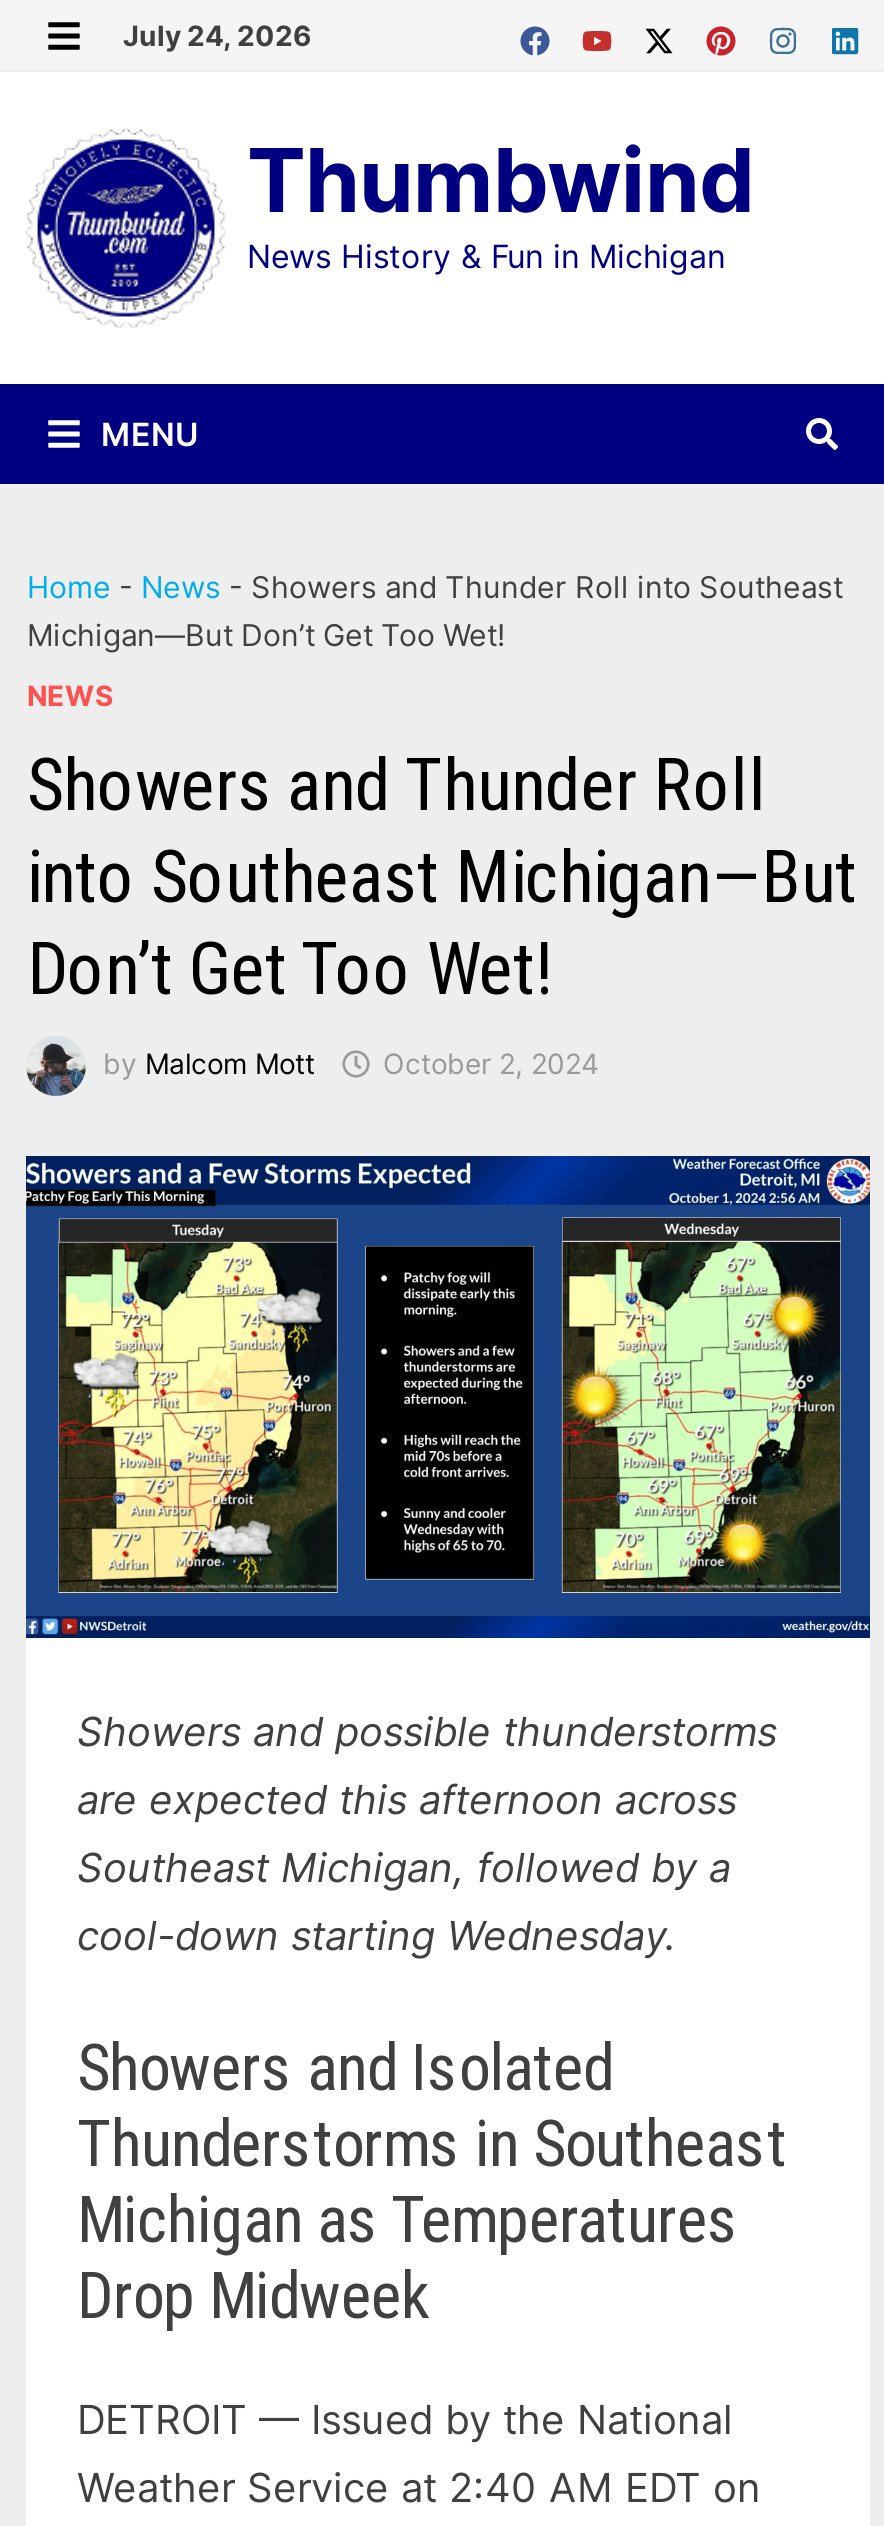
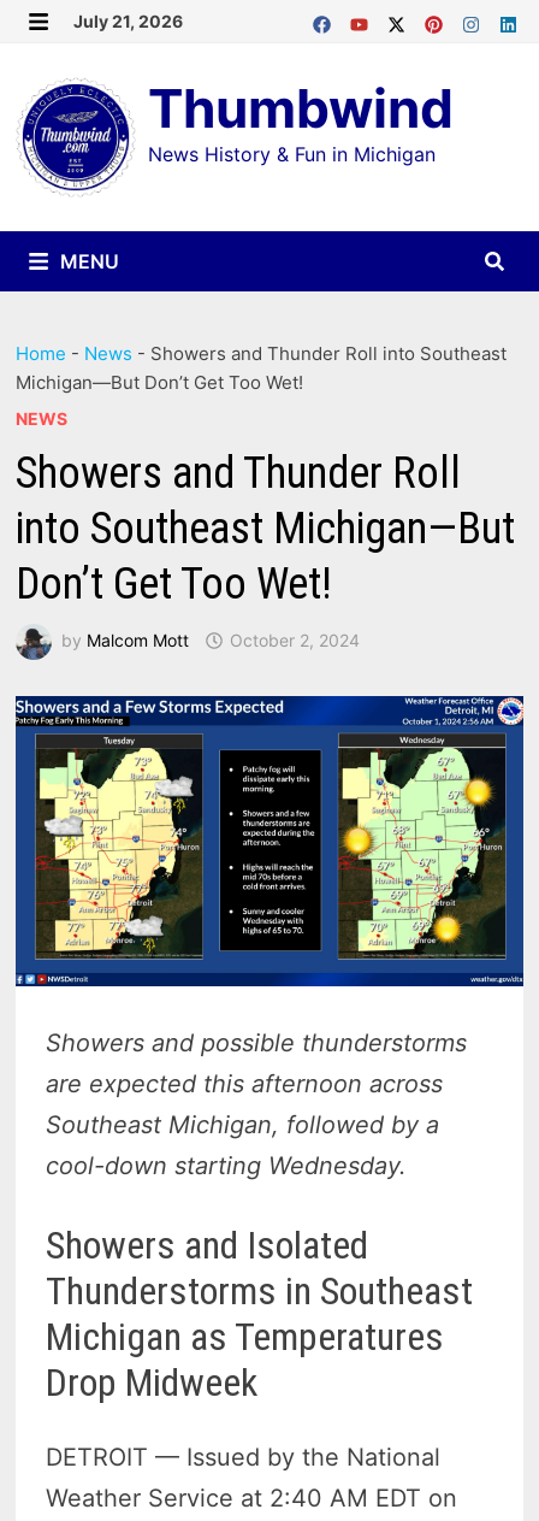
- July 24, 2026
+ July 21, 2026
